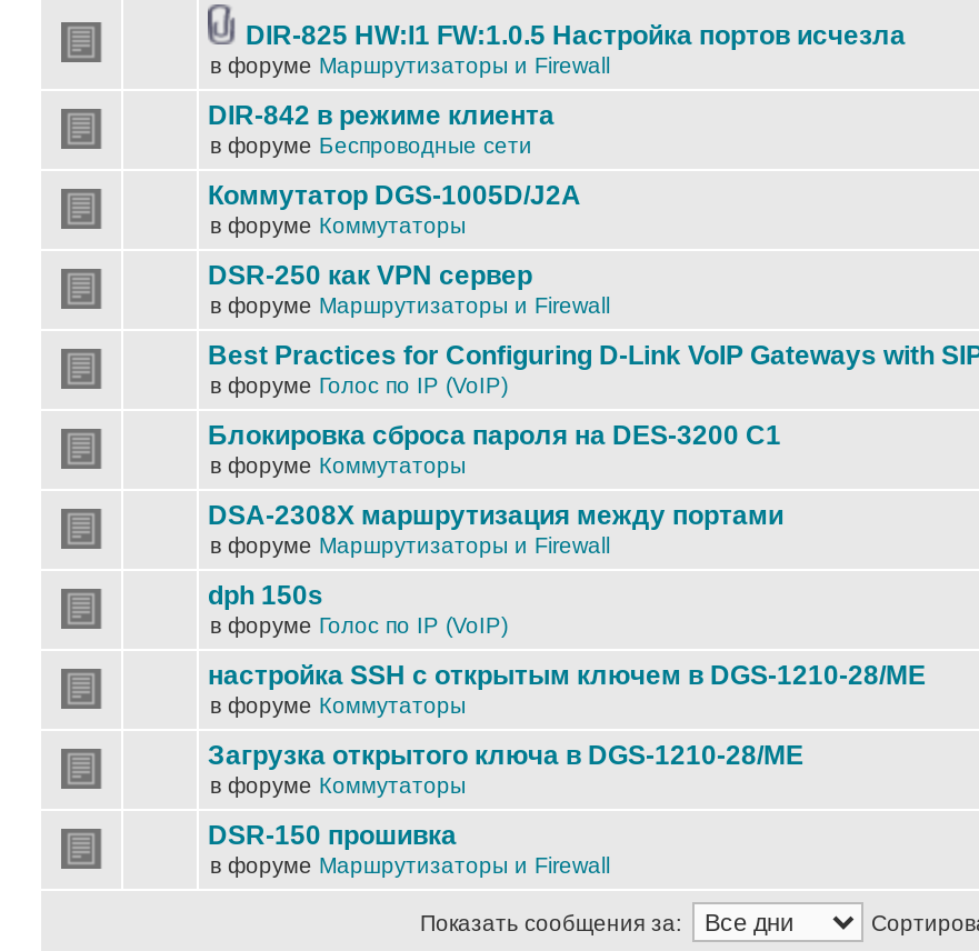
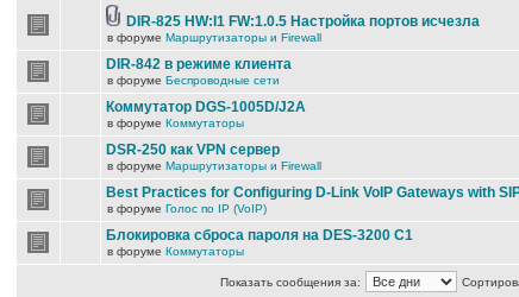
- DSA-2308X маршрутизация между портами
- в форуме Маршрутизаторы и Firewall
- dph 150s
- в форуме Голос по IP (VoIP)
- настройка SSH с открытым ключем в DGS-1210-28/ME
- в форуме Коммутаторы
- Загрузка открытого ключа в DGS-1210-28/ME
- в форуме Коммутаторы
- DSR-150 прошивка
- в форуме Маршрутизаторы и Firewall
